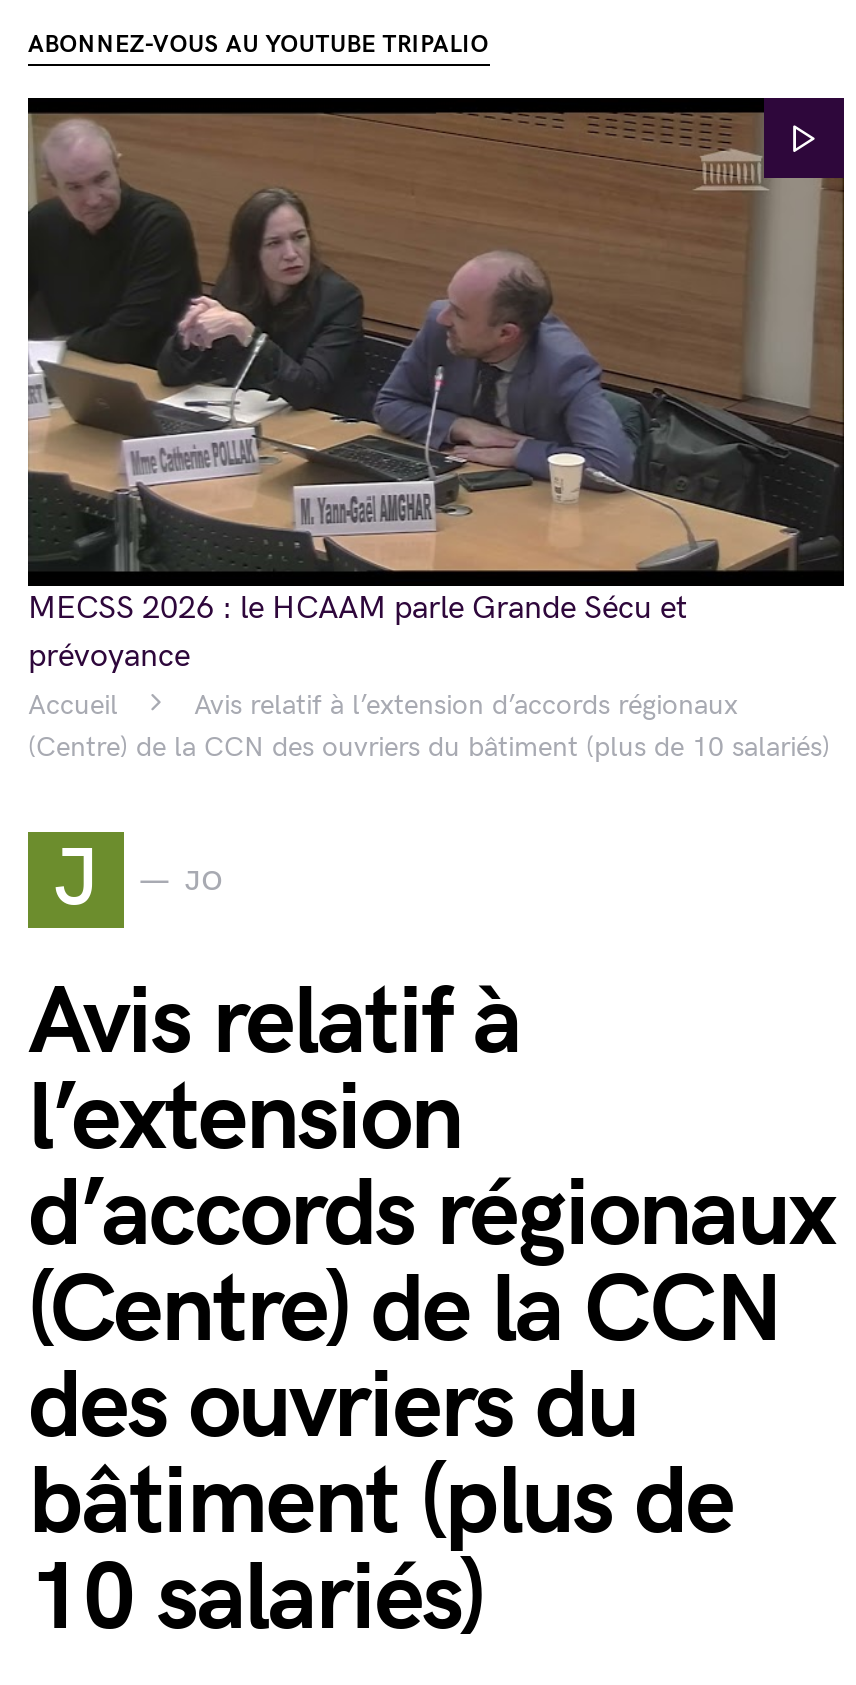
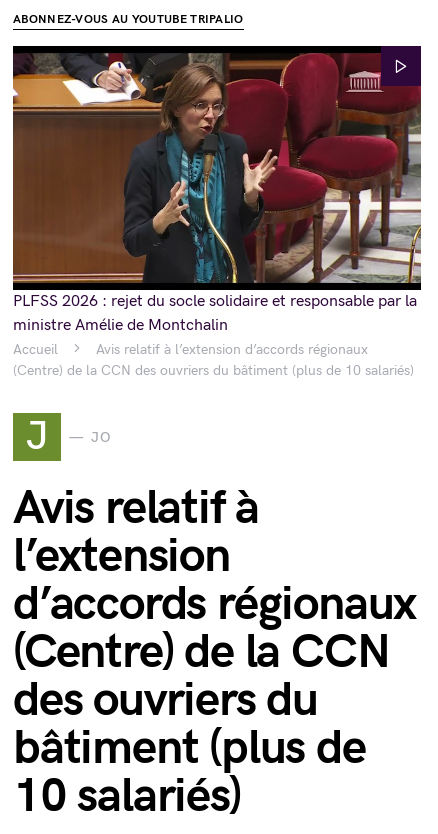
- [image]
- MECSS 2026 : le HCAAM parle Grande Sécu et
- prévoyance
+ [image]
+ PLFSS 2026 : rejet du socle solidaire et responsable par la
+ ministre Amélie de Montchalin
